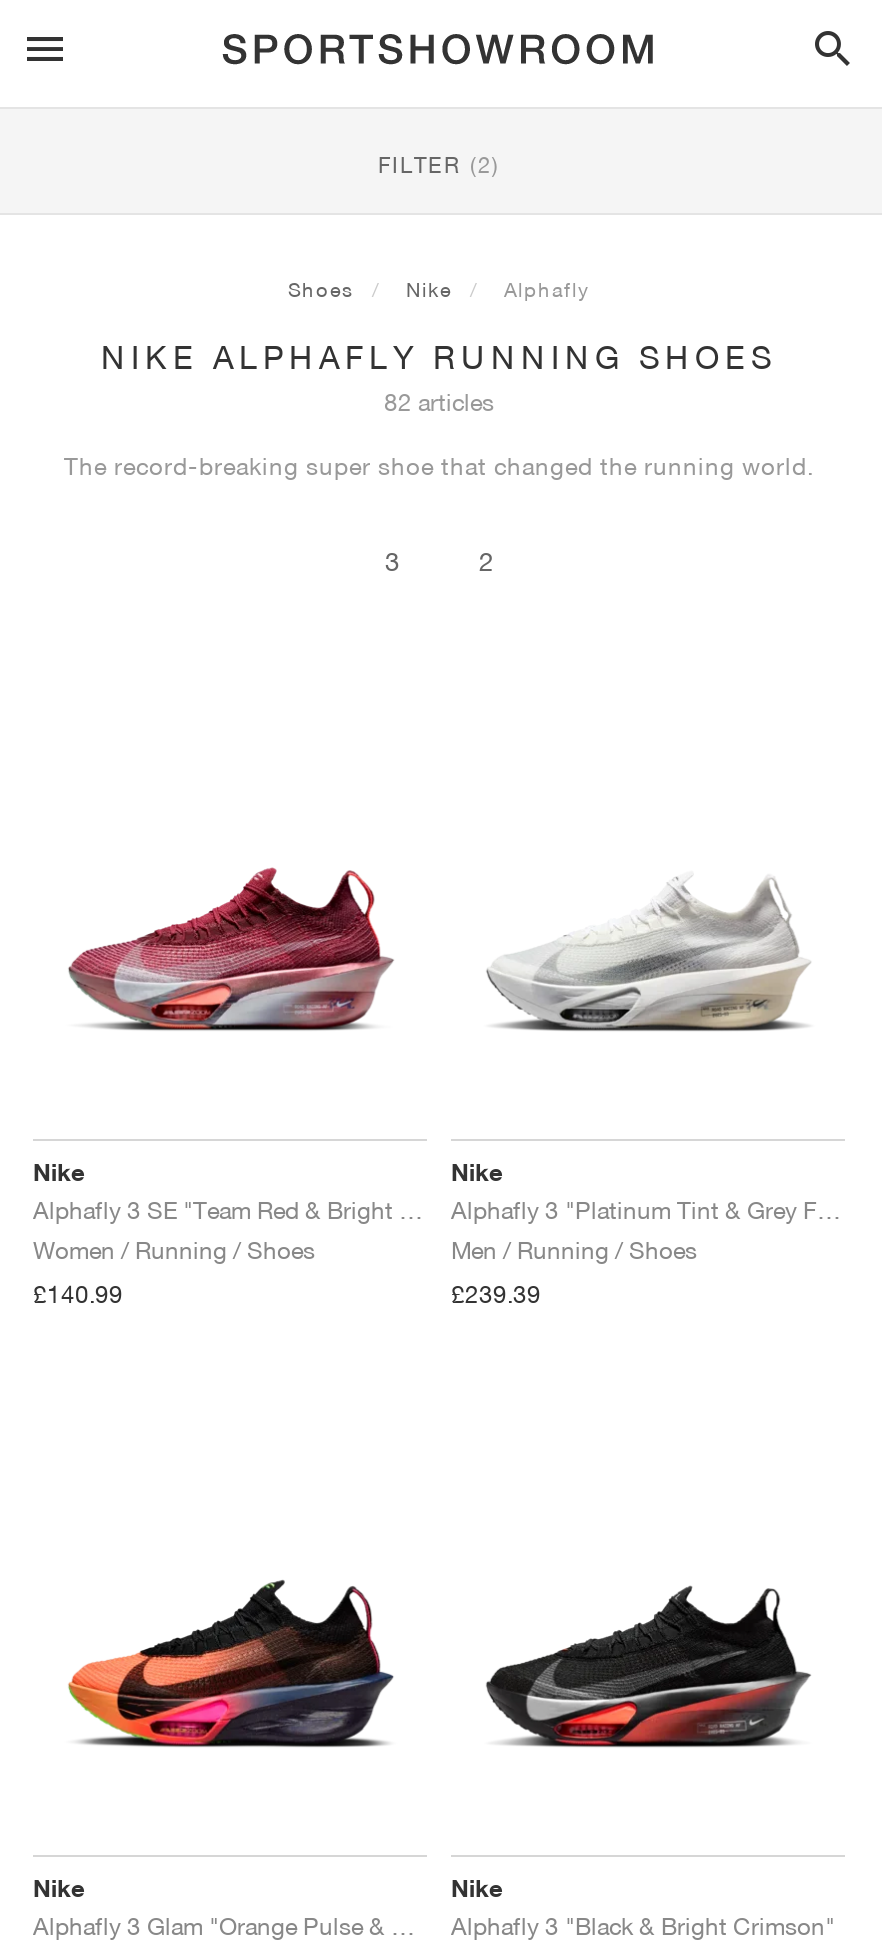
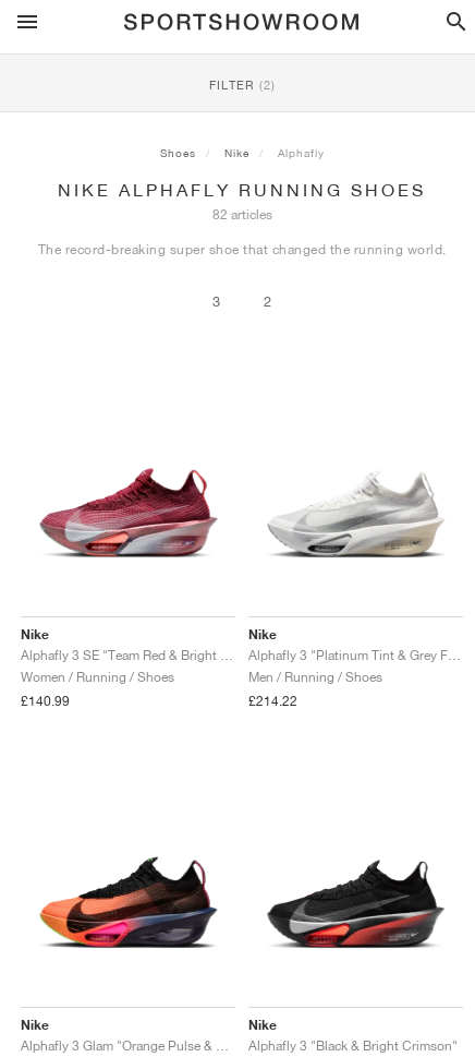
- £239.39
+ £214.22
